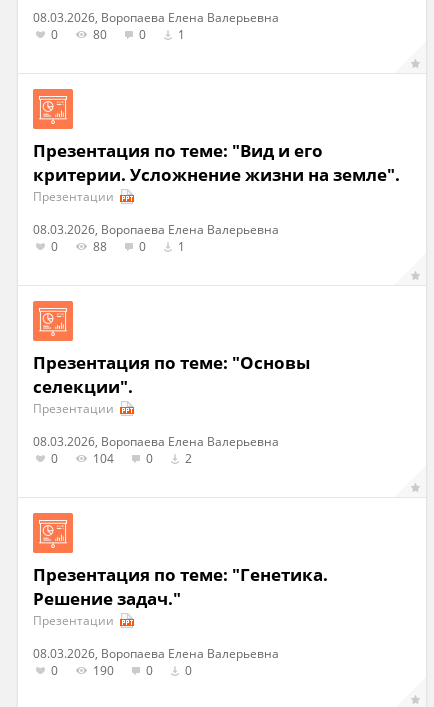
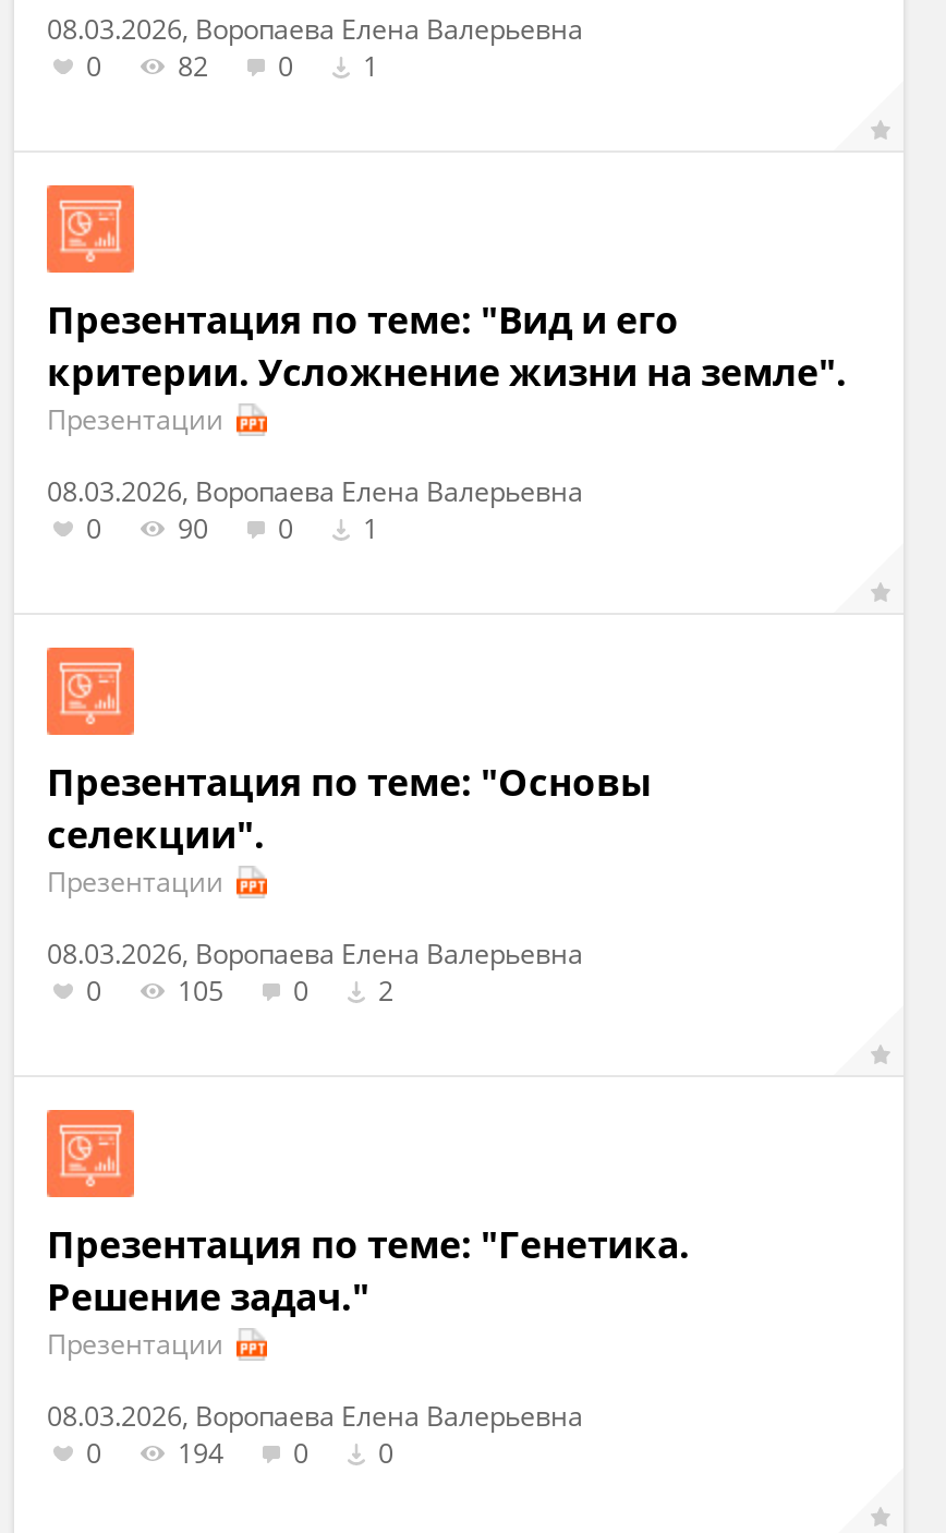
- 0 80 0 1
+ 0 82 0 1

- 0 88 0 1
+ 0 90 0 1

- 0 104 0 2
+ 0 105 0 2

- 0 190 0 0
+ 0 194 0 0
